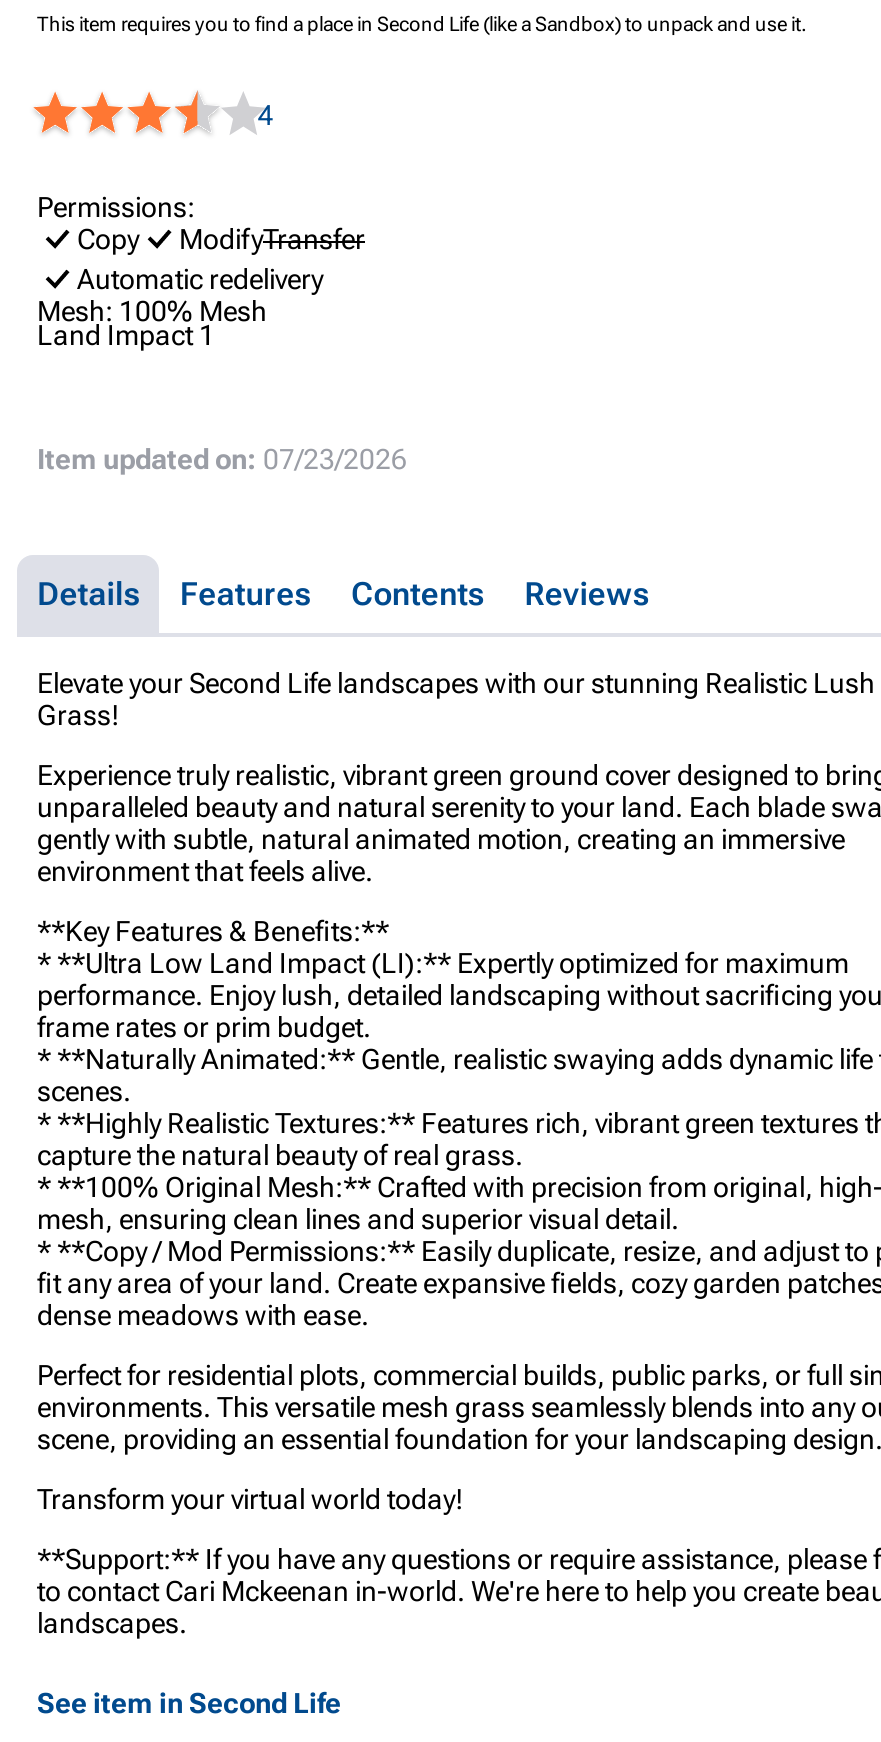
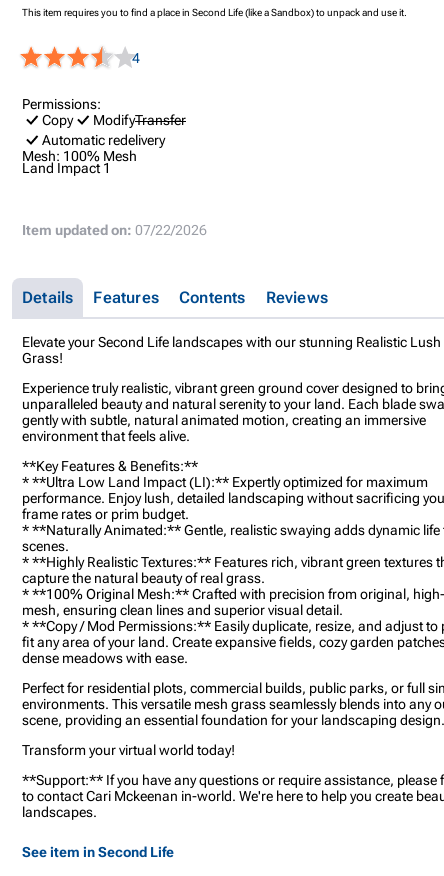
- Item updated on: 07/23/2026
+ Item updated on: 07/22/2026
